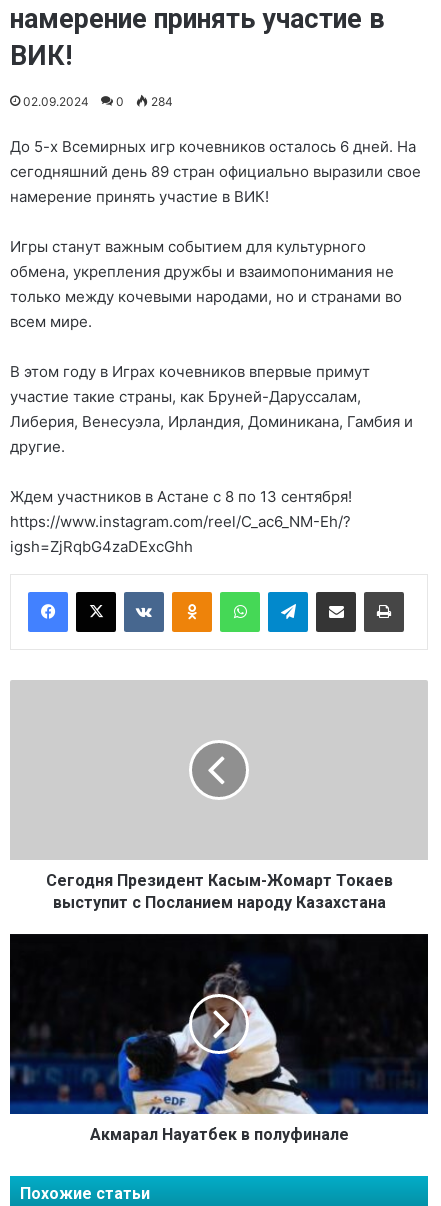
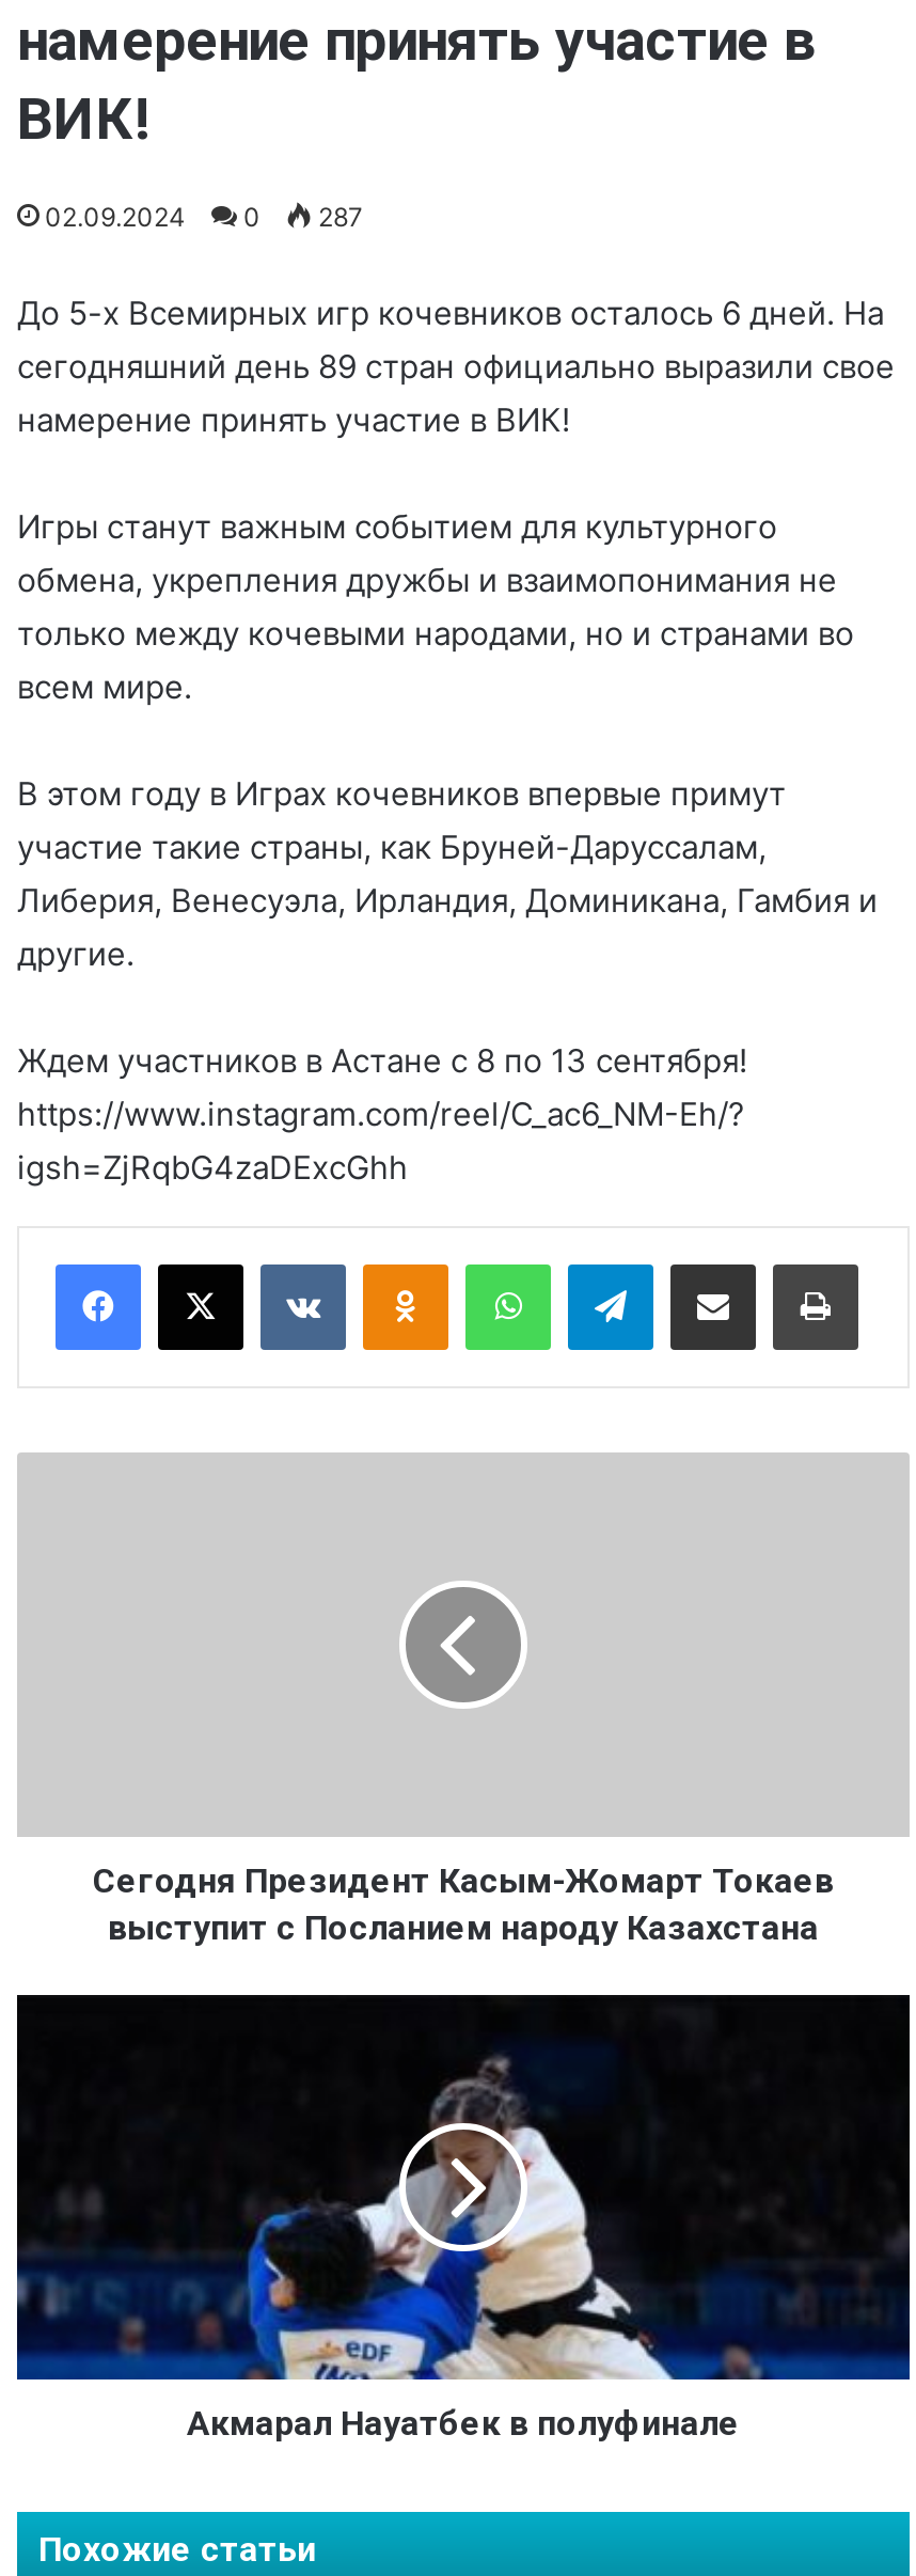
- 02.09.2024 0 284
+ 02.09.2024 0 287
